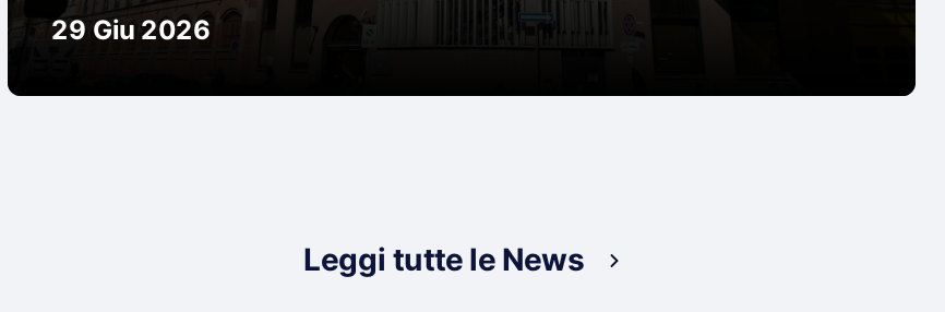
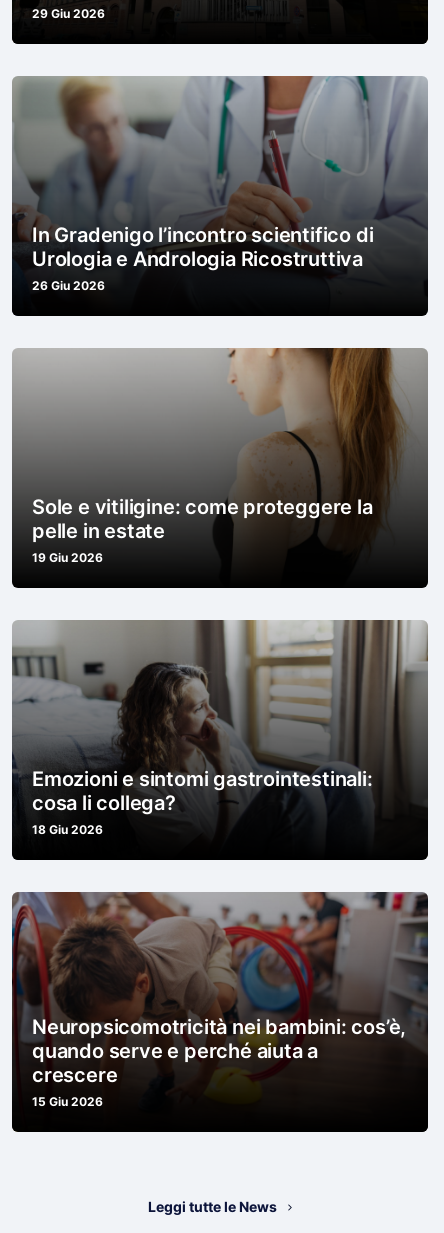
+ [image]
+ Sole e vitiligine: come proteggere la
+ pelle in estate
+ 19 Giu 2026

+ [image]
+ Neuropsicomotricità nei bambini: cos’è,
+ quando serve e perché aiuta a
+ crescere
+ 15 Giu 2026

+ [image]
+ In Gradenigo l’incontro scientifico di
+ Urologia e Andrologia Ricostruttiva
+ 26 Giu 2026

+ [image]
+ Emozioni e sintomi gastrointestinali:
+ cosa li collega?
+ 18 Giu 2026
